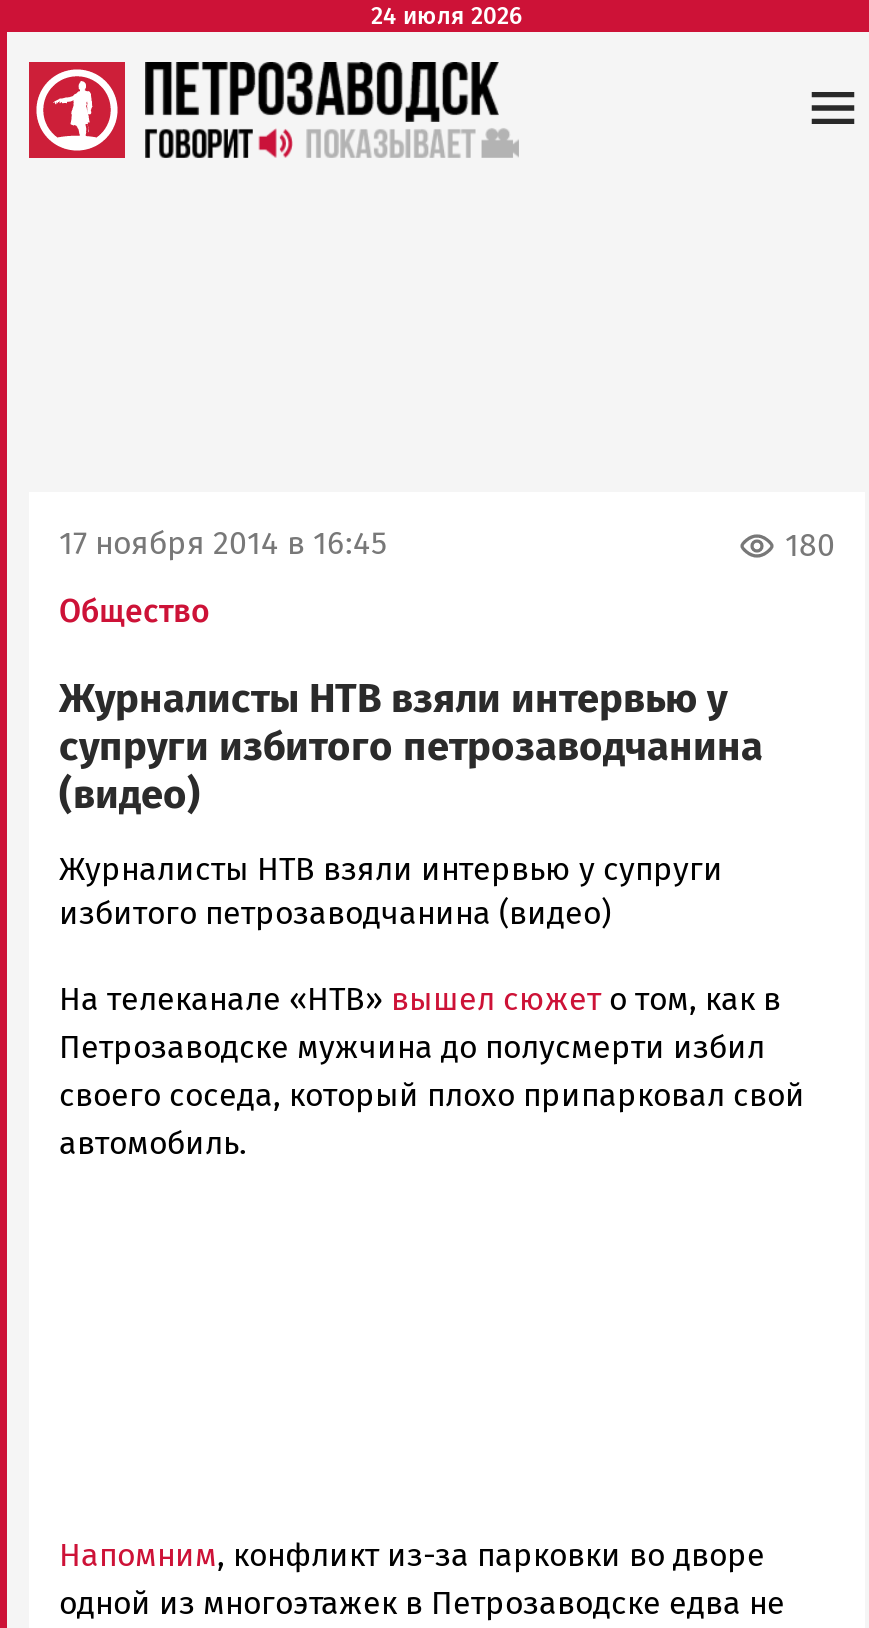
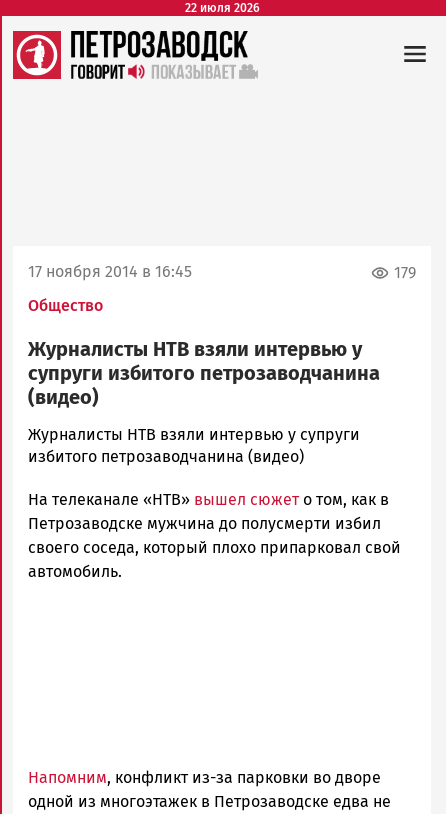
- 24 июля 2026
+ 22 июля 2026

- 180
+ 179
